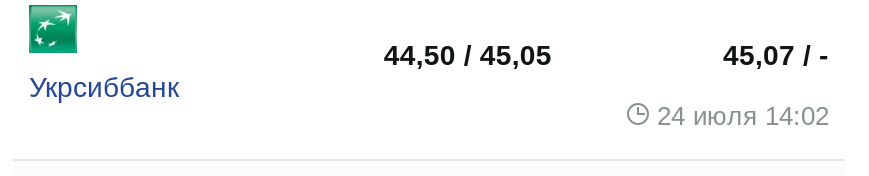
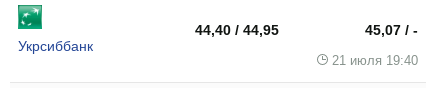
- 44,50 / 45,05
+ 44,40 / 44,95

- 24 июля 14:02
+ 21 июля 19:40
